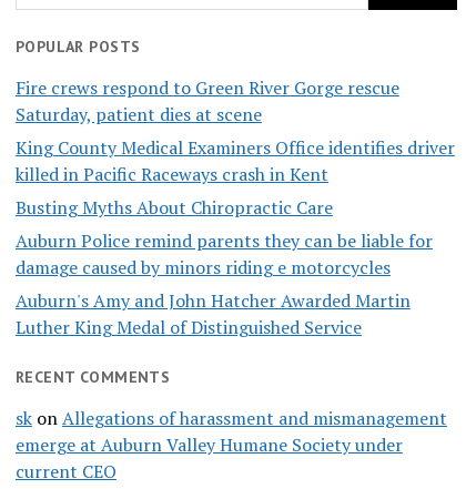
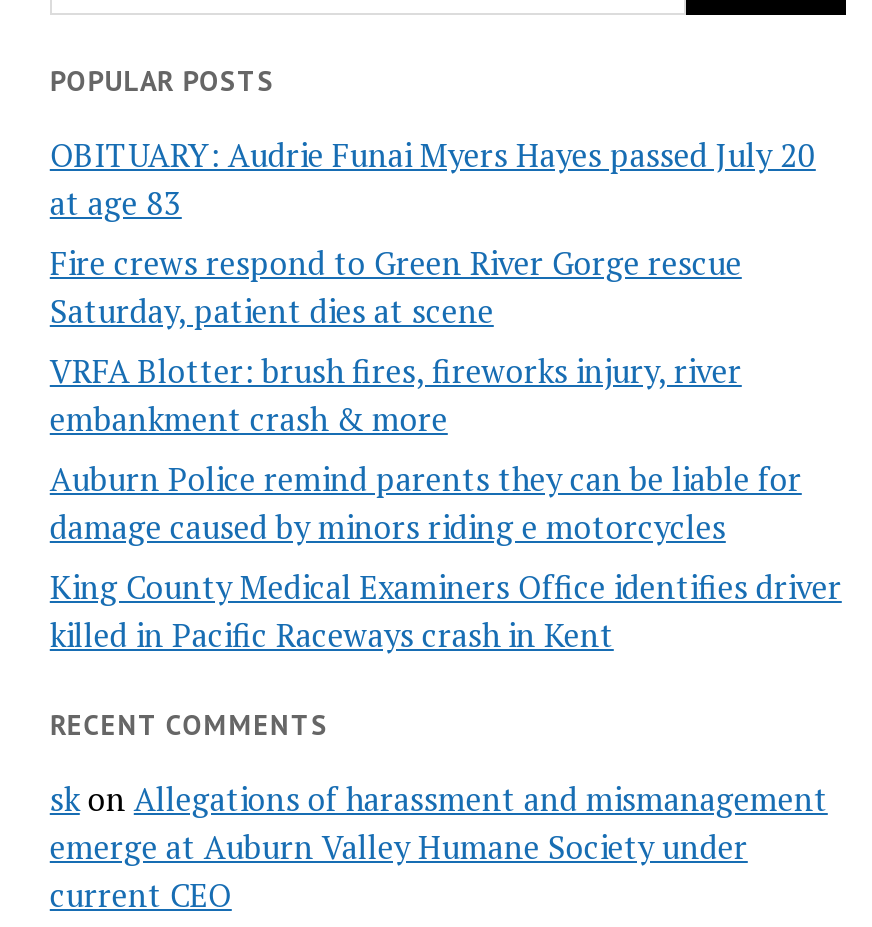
+ OBITUARY: Audrie Funai Myers Hayes passed July 20
+ at age 83

moved down: Fire crews respond to Green River Gorge rescue | Saturday, patient dies at scene

+ VRFA Blotter: brush fires, fireworks injury, river
+ embankment crash & more

moved down: King County Medical Examiners Office identifies driver | killed in Pacific Raceways crash in Kent

- Busting Myths About Chiropractic Care
- Auburn's Amy and John Hatcher Awarded Martin
- Luther King Medal of Distinguished Service

moved up: Auburn Police remind parents they can be liable for | damage caused by minors riding e motorcycles
